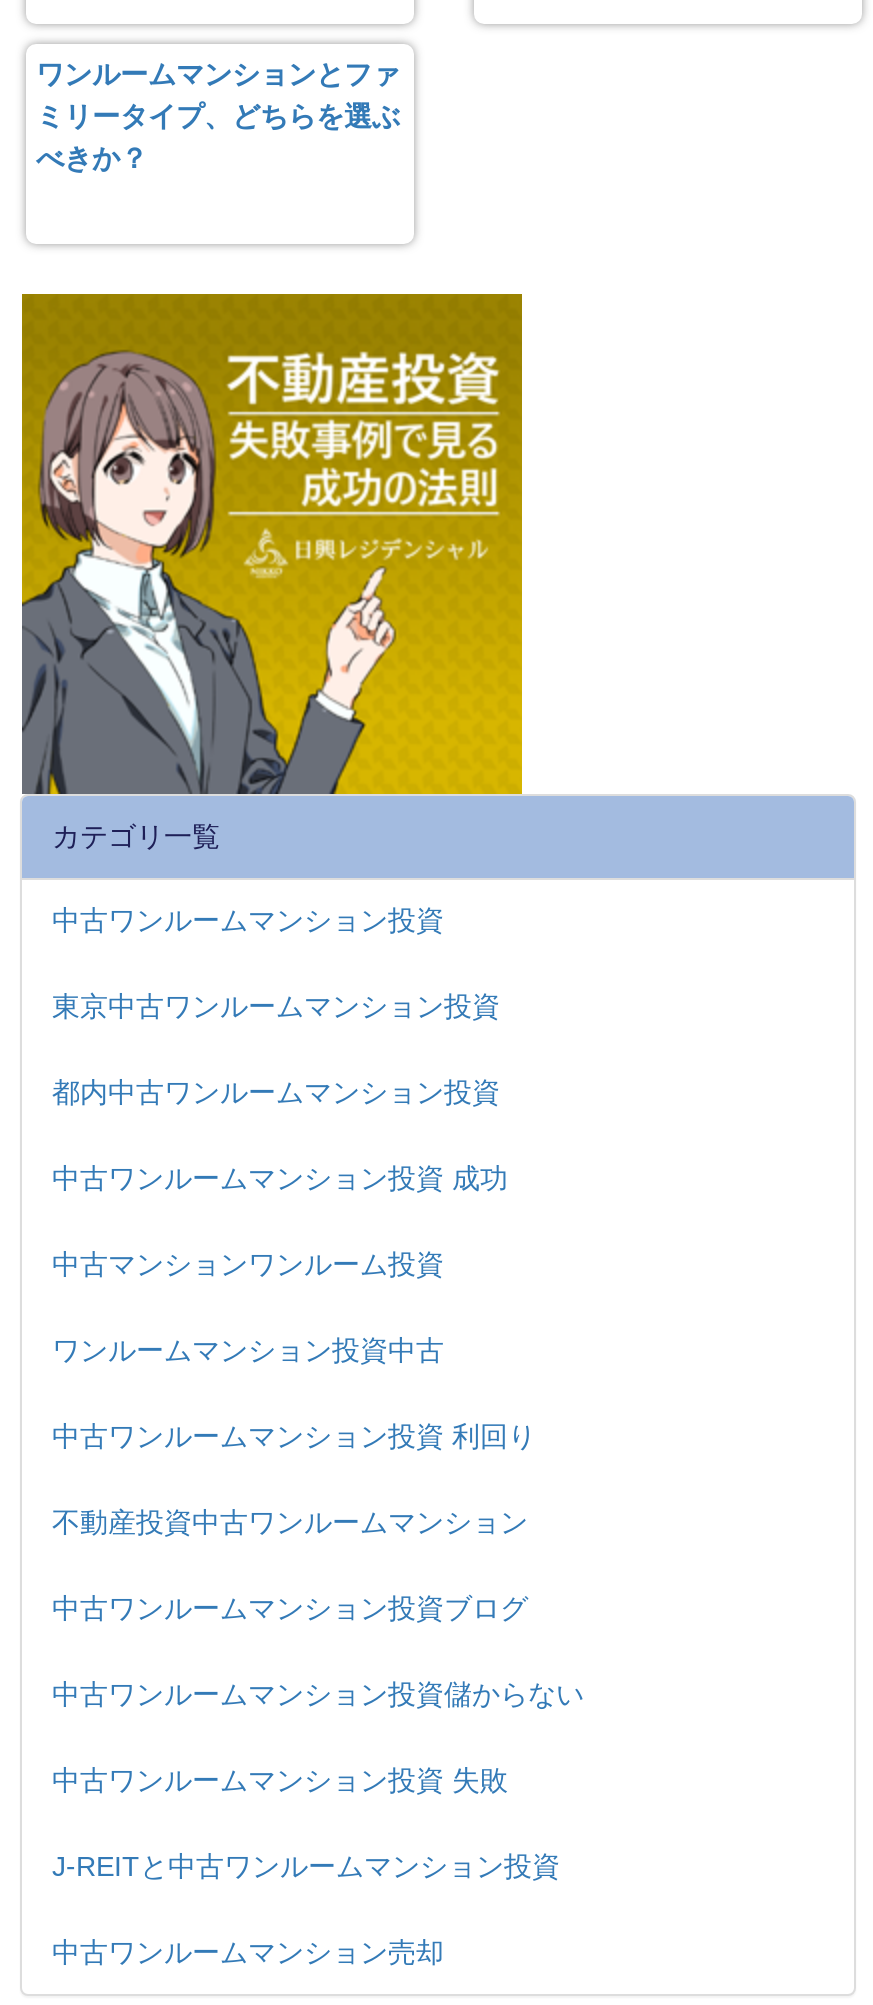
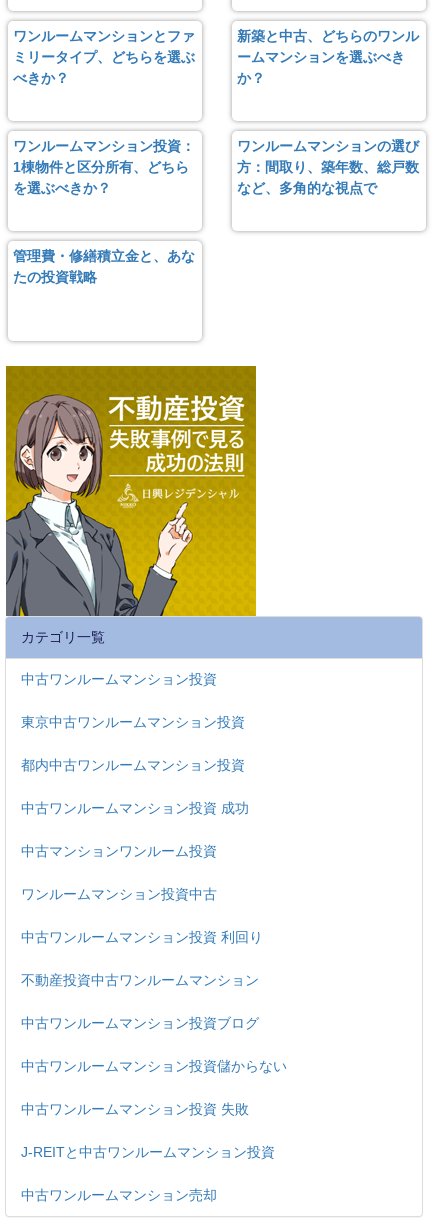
+ 新築と中古、どちらのワンル
+ ームマンションを選ぶべき
+ か？

+ ワンルームマンション投資：
+ 1棟物件と区分所有、どちら
+ を選ぶべきか？

+ 管理費・修繕積立金と、あな
+ たの投資戦略

+ ワンルームマンションの選び
+ 方：間取り、築年数、総戸数
+ など、多角的な視点で
